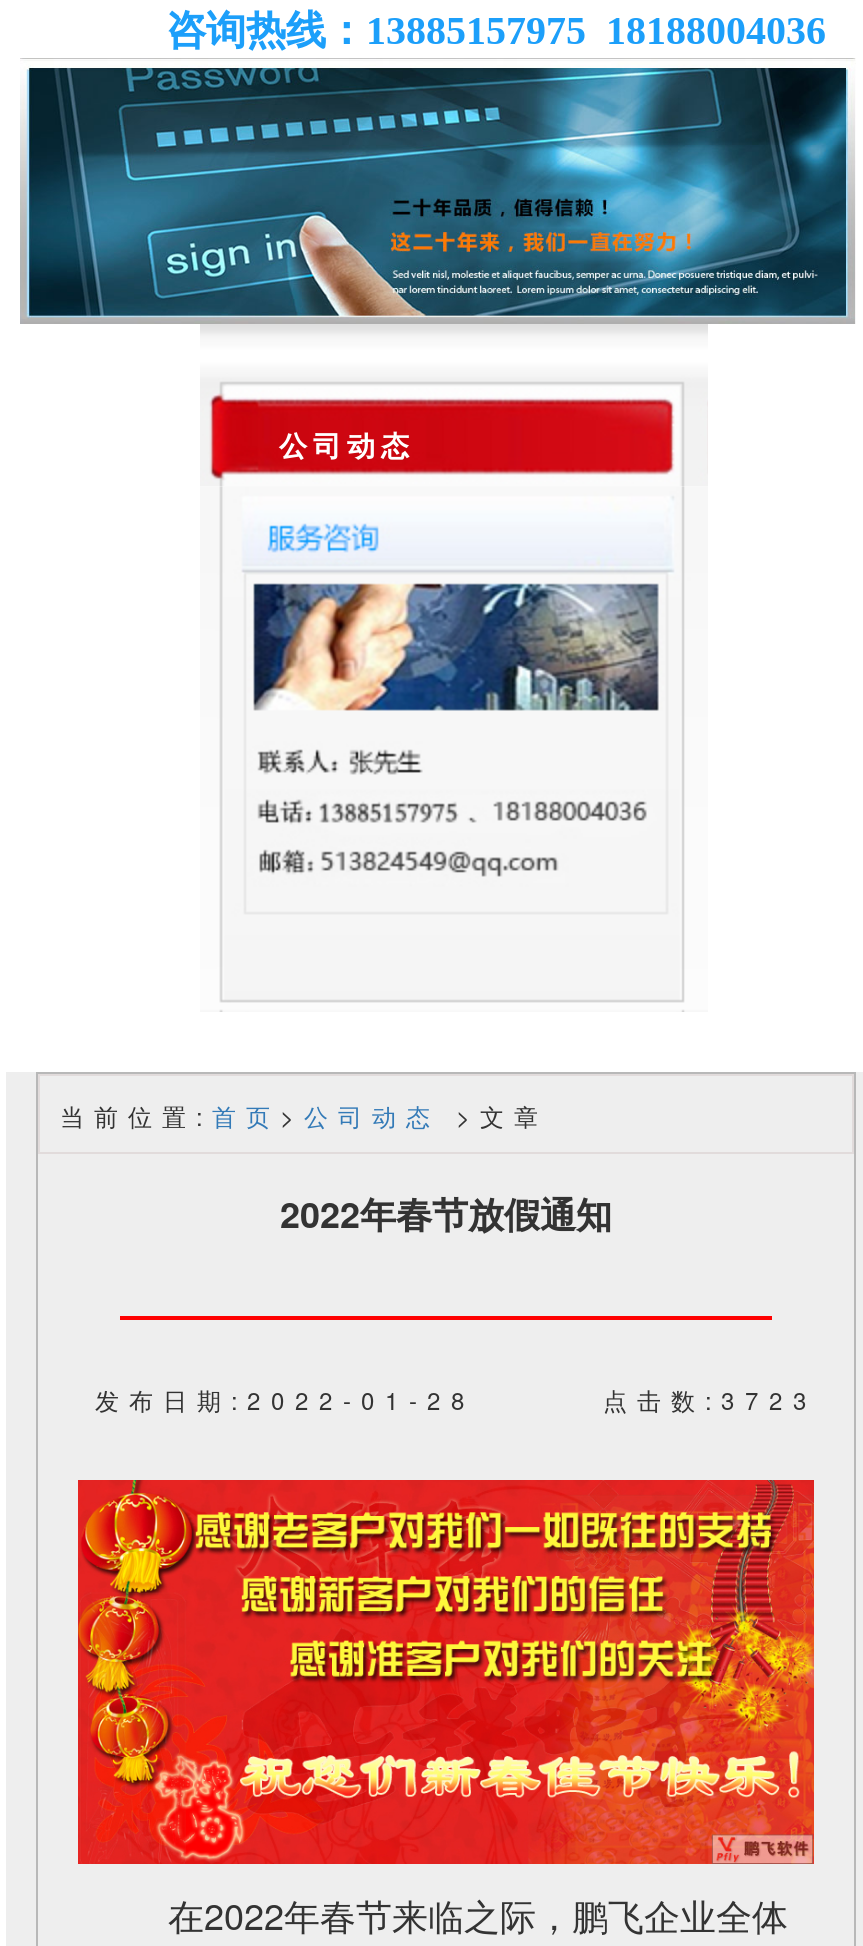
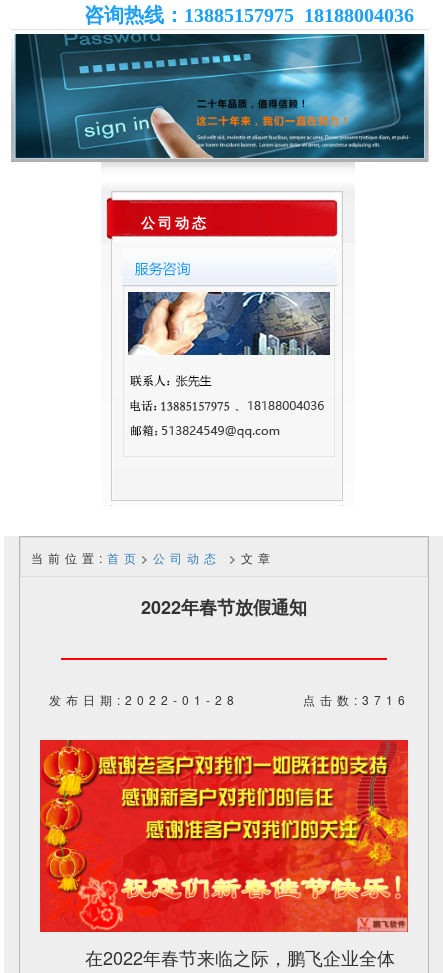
- 发布日期:2022-01-28 点击数:3723
+ 发布日期:2022-01-28 点击数:3716
